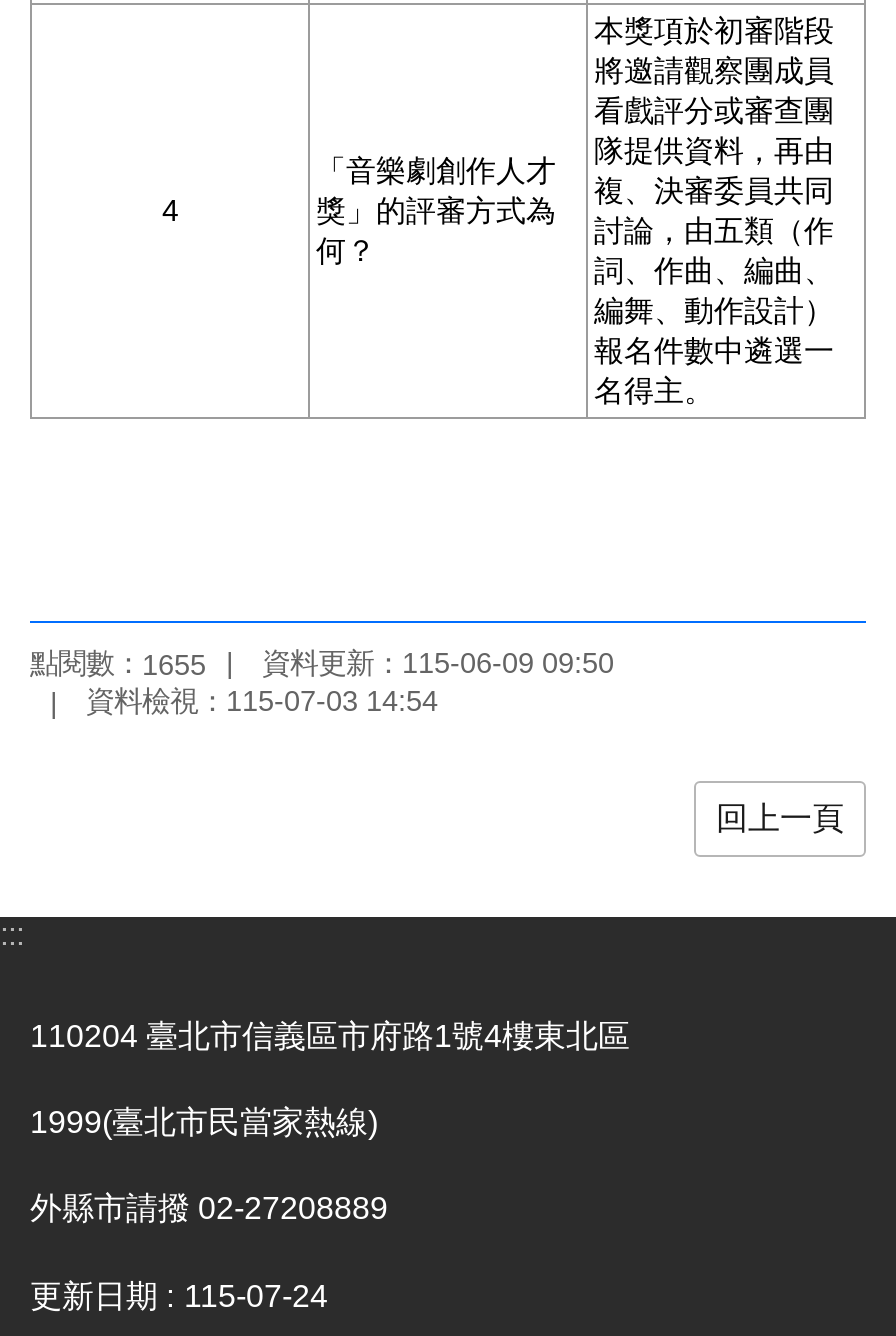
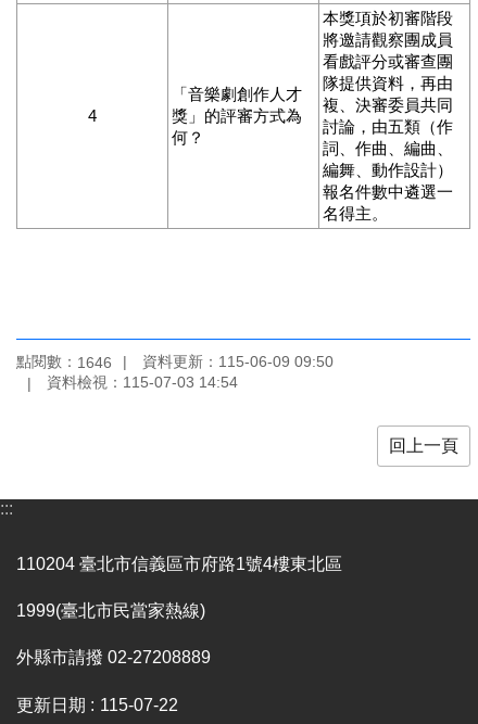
- 點閱數：1655 資料更新：115-06-09 09:50
+ 點閱數：1646 資料更新：115-06-09 09:50

- 更新日期 115-07-24
+ 更新日期 115-07-22
